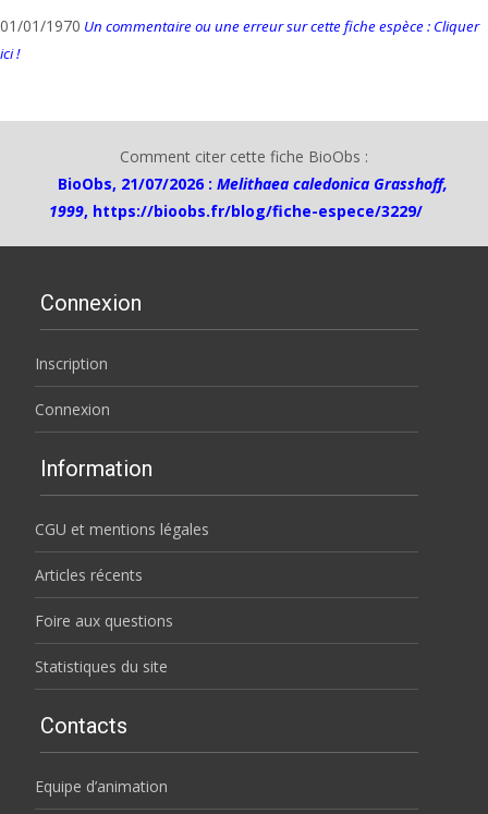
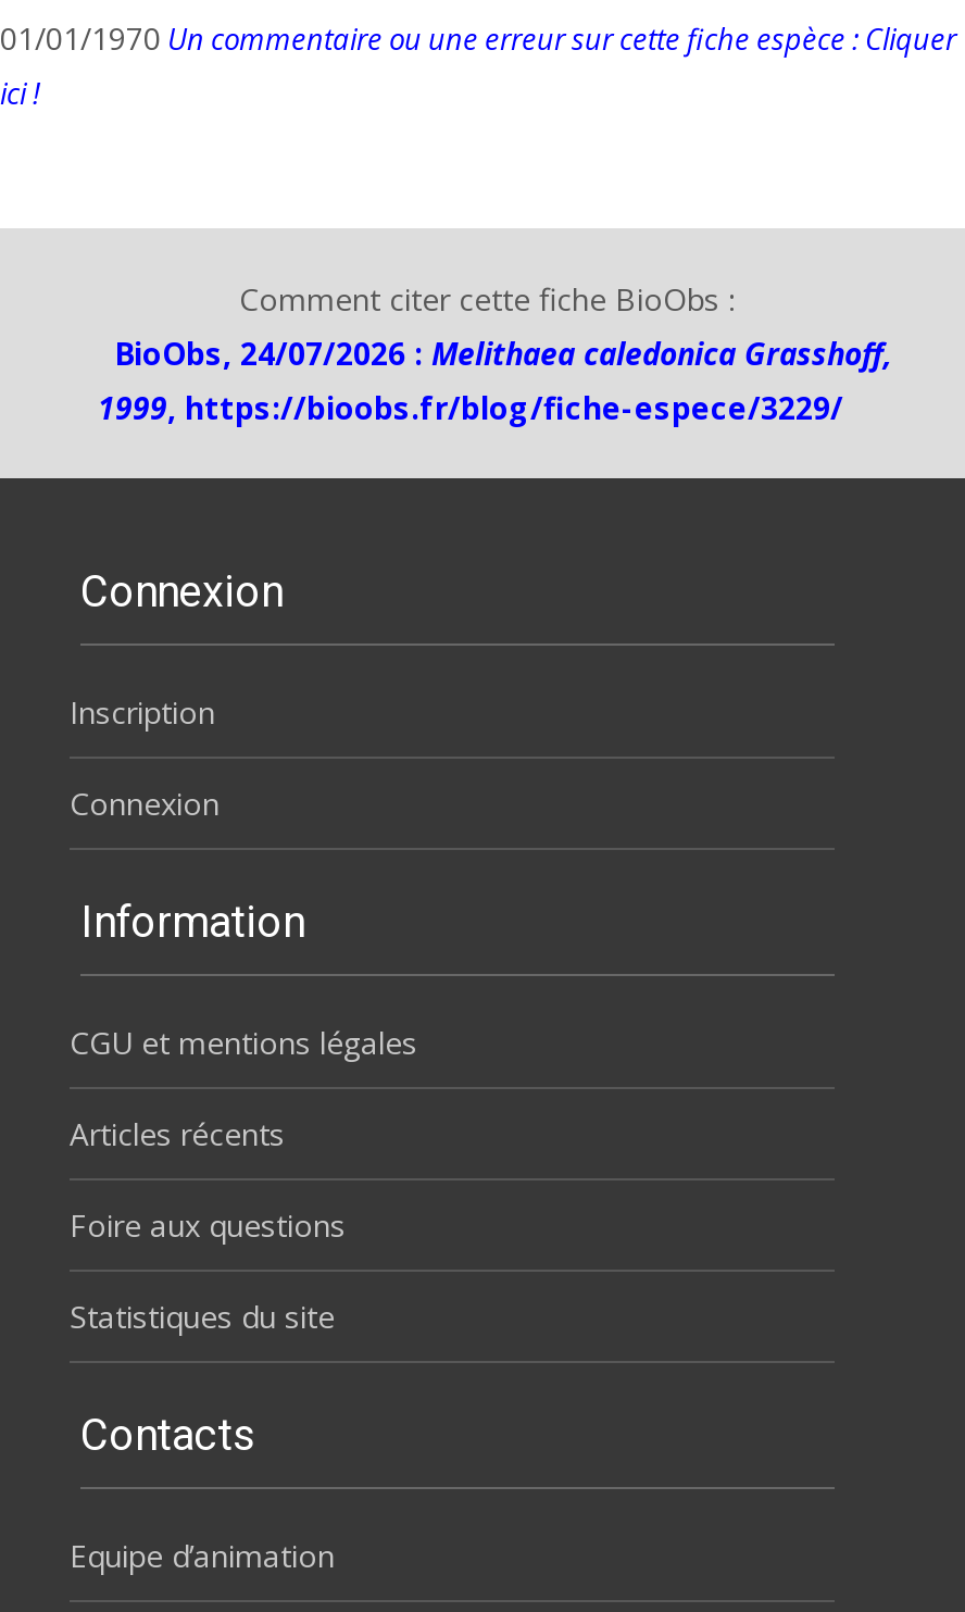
- BioObs, 21/07/2026 : Melithaea caledonica Grasshoff,
+ BioObs, 24/07/2026 : Melithaea caledonica Grasshoff,
